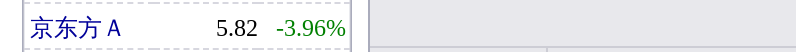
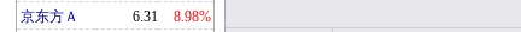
- 5.82
+ 6.31

- -3.96%
+ 8.98%
